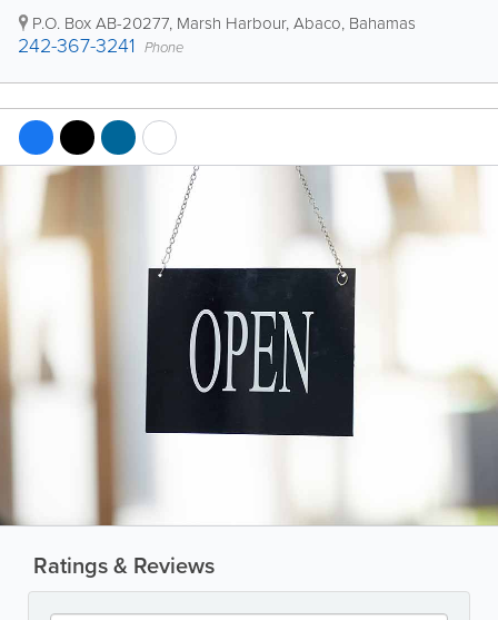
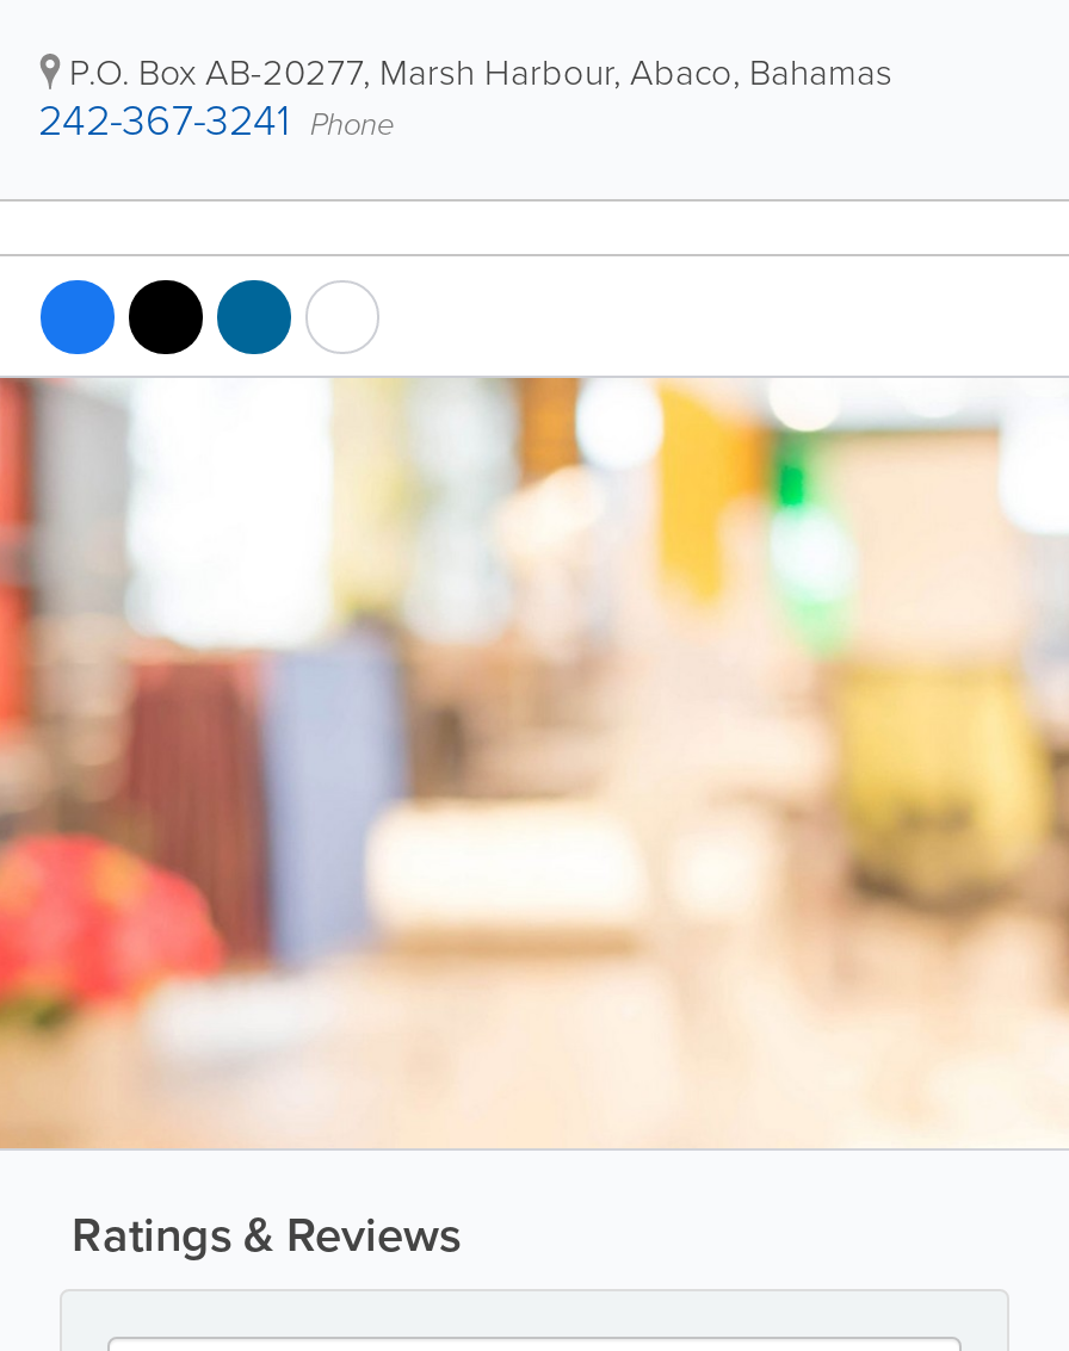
- [image]
+ [image]
